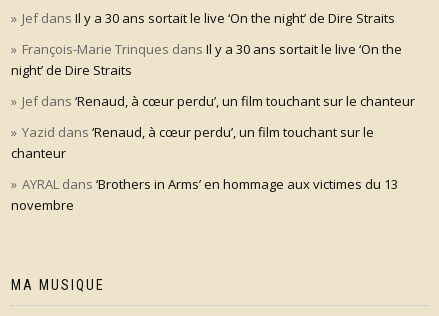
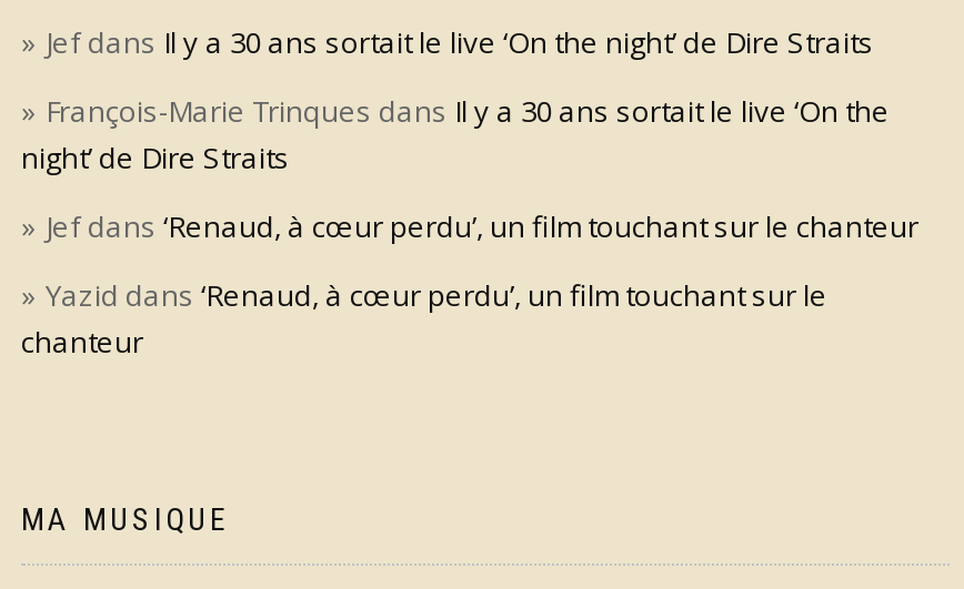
- AYRAL dans ‘Brothers in Arms’ en hommage aux victimes du 13
- novembre
